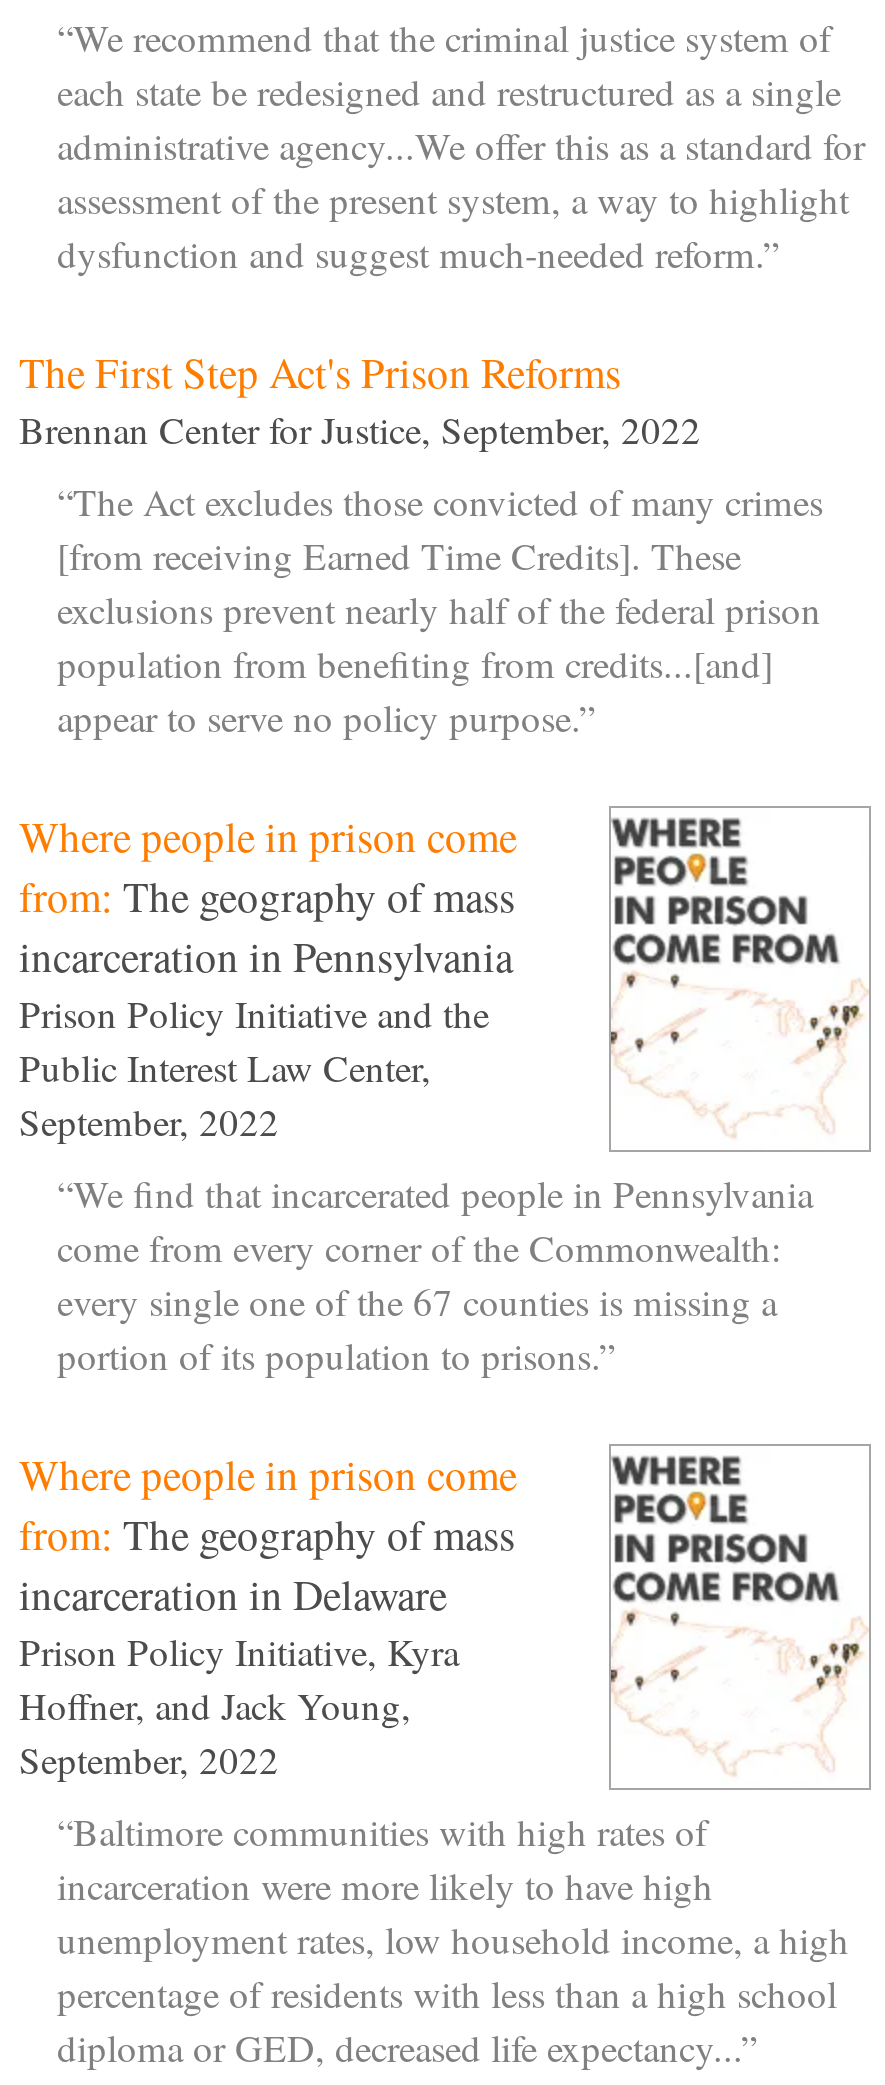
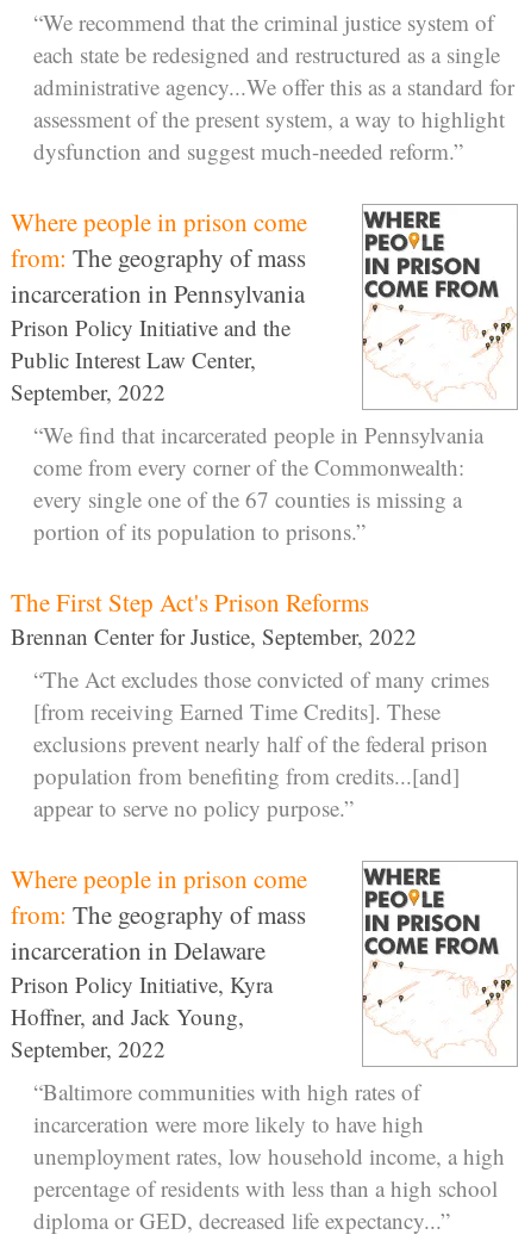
moved down: The First Step Act's Prison Reforms | Brennan Center for Justice, September, 2022 | “The Act excludes those convicted of many crimes | [from receiving Earned Time Credits]. These | exclusions prevent nearly half of the federal prison | population from benefiting from credits...[and] | appear to serve no policy purpose.”

moved up: [image] | Where people in prison come | from: The geography of mass | ... | every single one of the 67 counties is missing a | portion of its population to prisons.”
